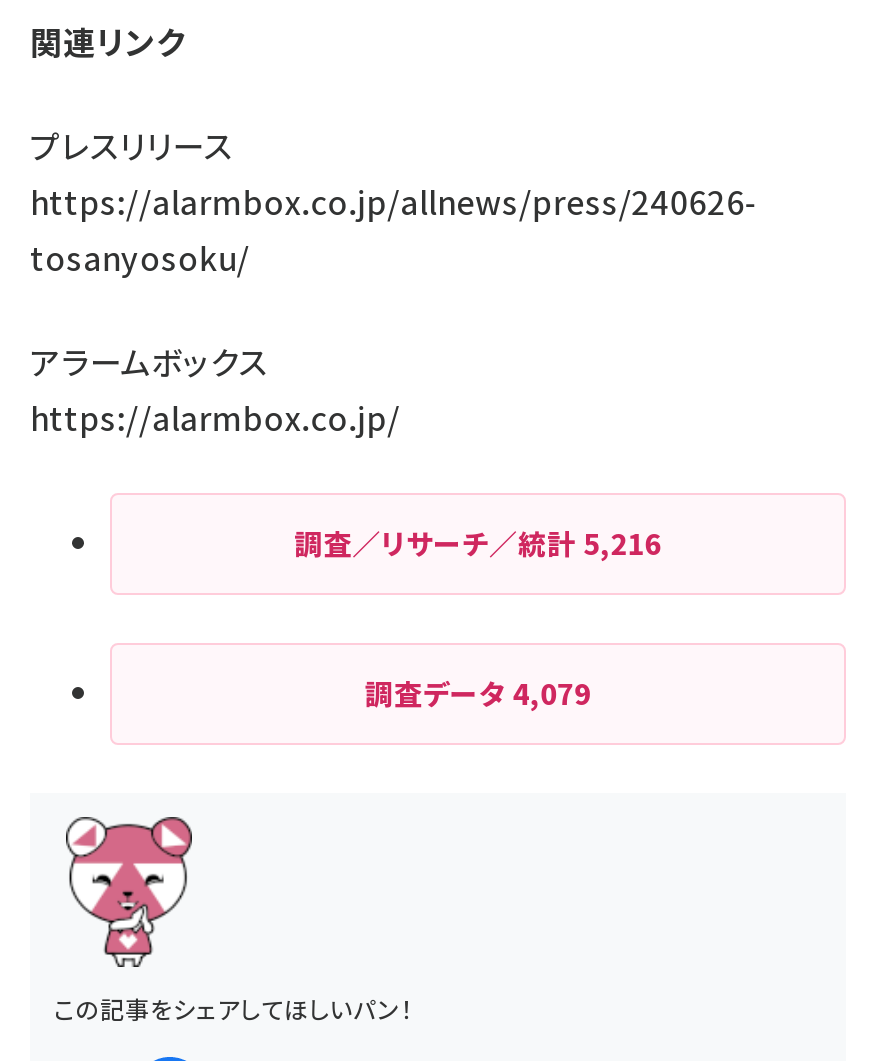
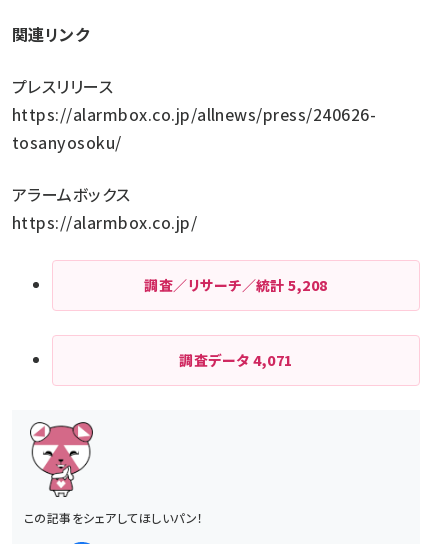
- 調査／リサーチ／統計5,216
+ 調査／リサーチ／統計5,208

- 調査データ4,079
+ 調査データ4,071
